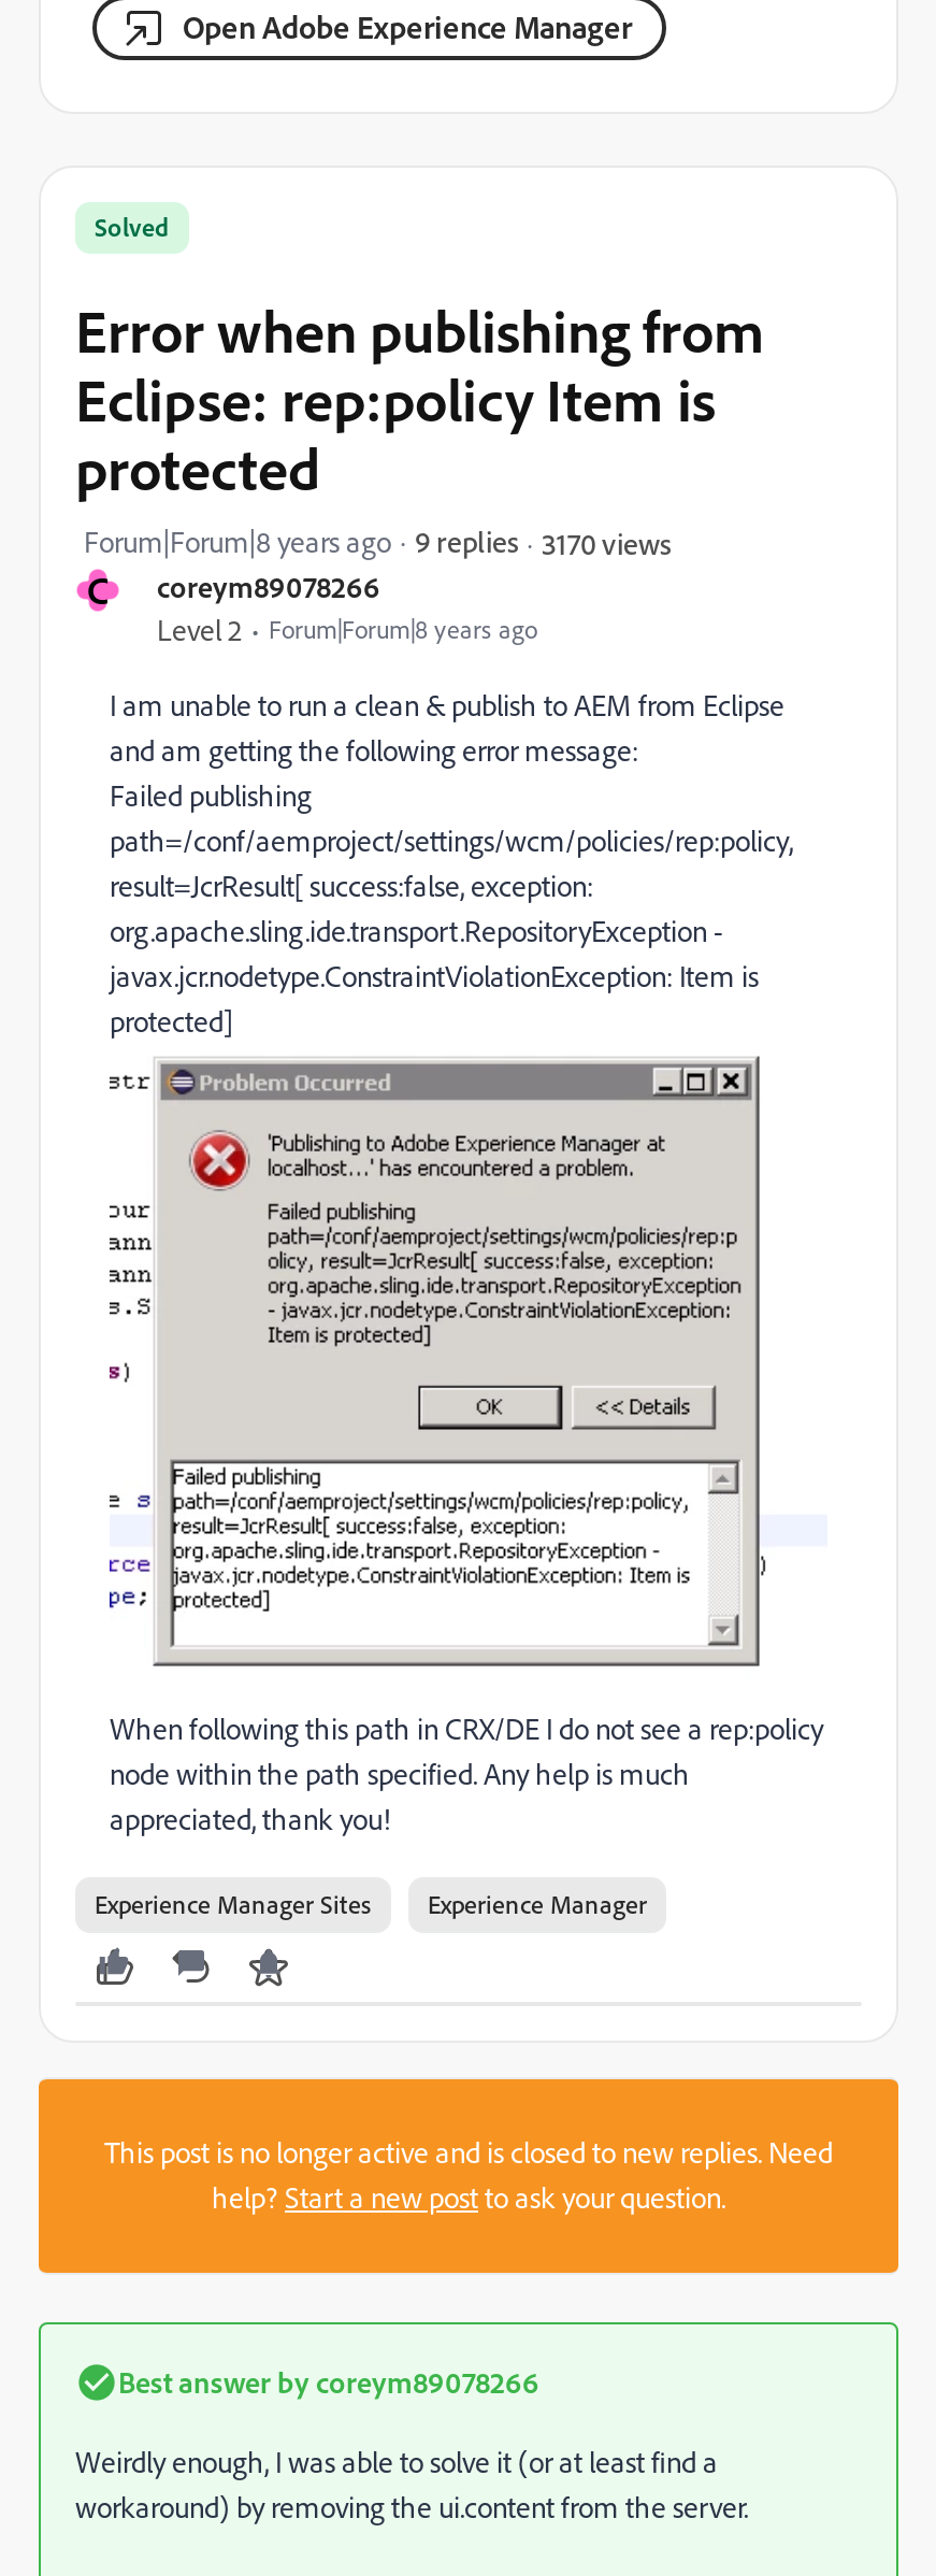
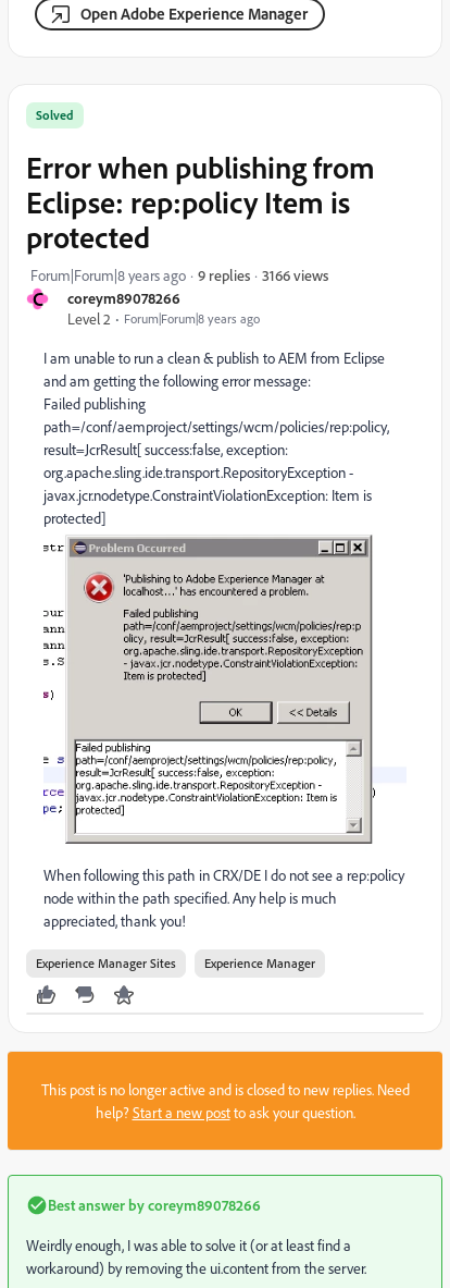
- 3170 views
+ 3166 views
